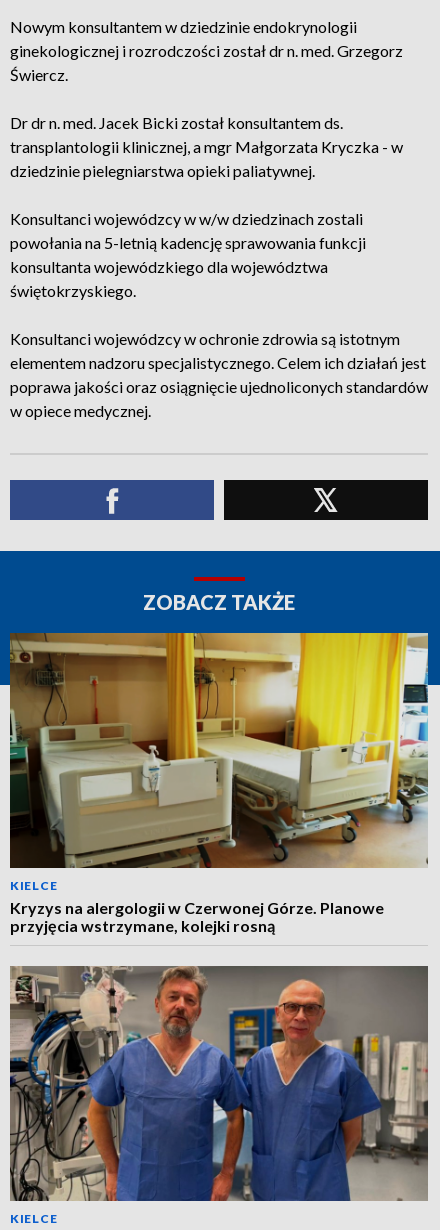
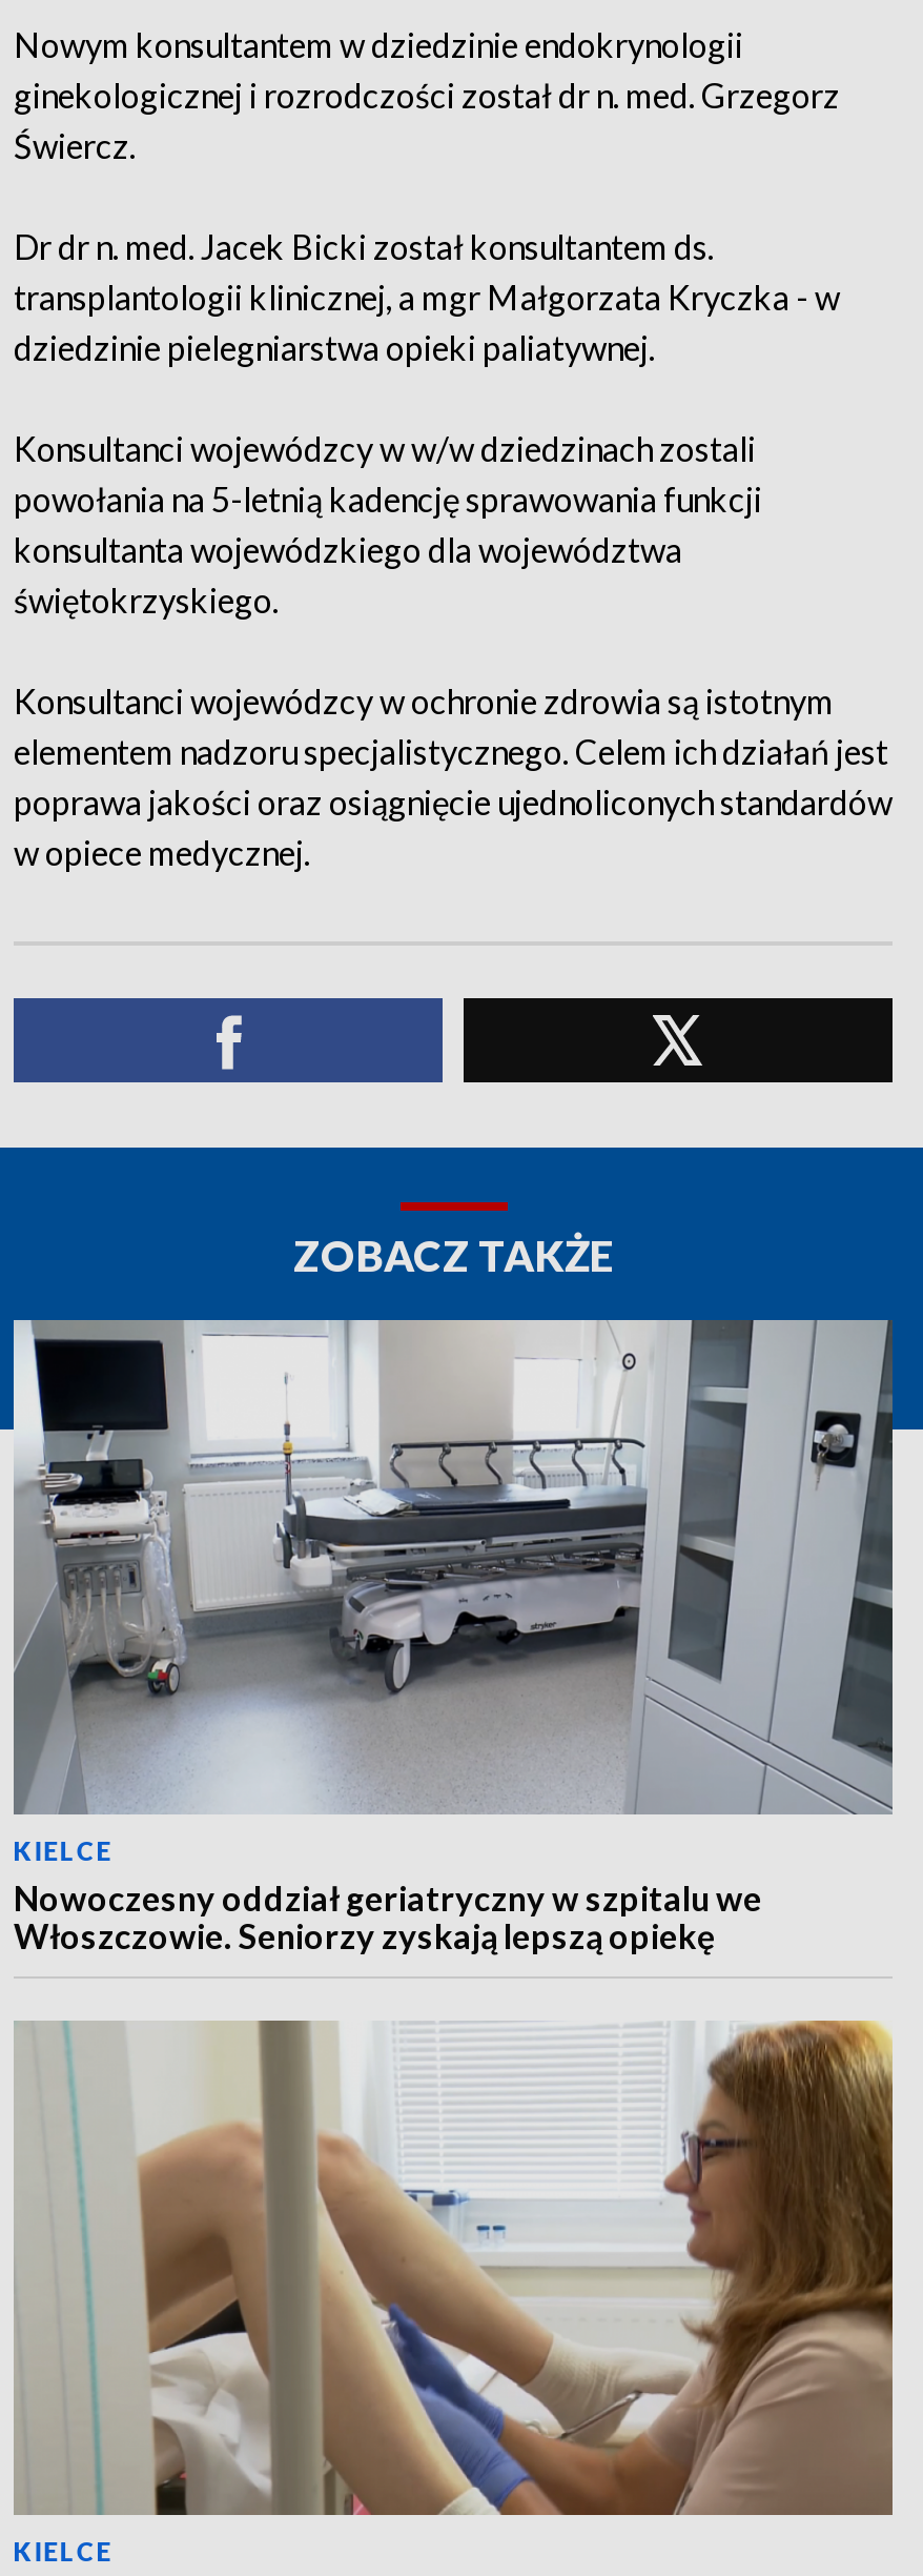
- [image]
- Kryzys na alergologii w Czerwonej Górze. Planowe
- przyjęcia wstrzymane, kolejki rosną
+ [image]
+ Nowoczesny oddział geriatryczny w szpitalu we
+ Włoszczowie. Seniorzy zyskają lepszą opiekę

- [image]
+ [image]
